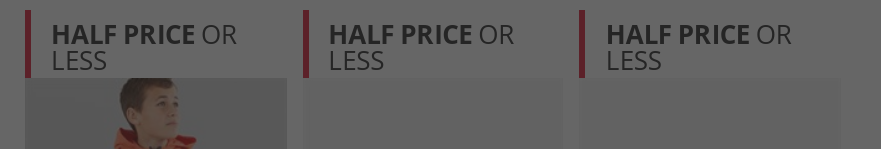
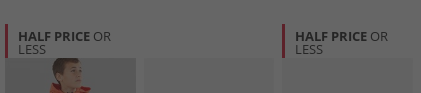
- HALF PRICE OR
- LESS
